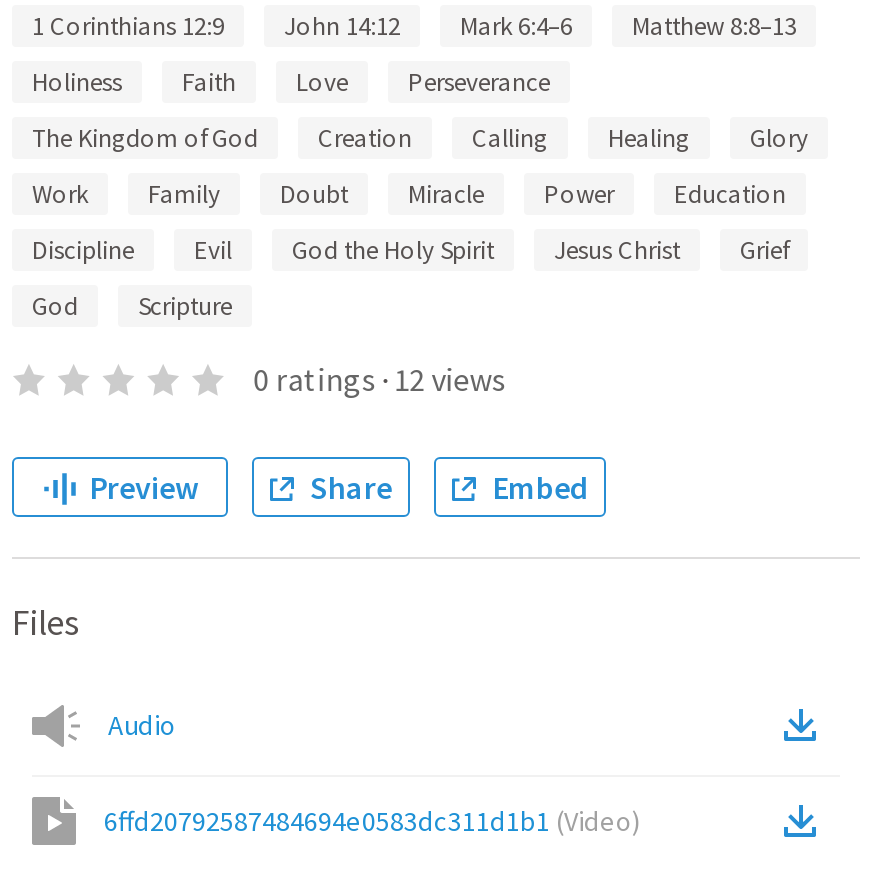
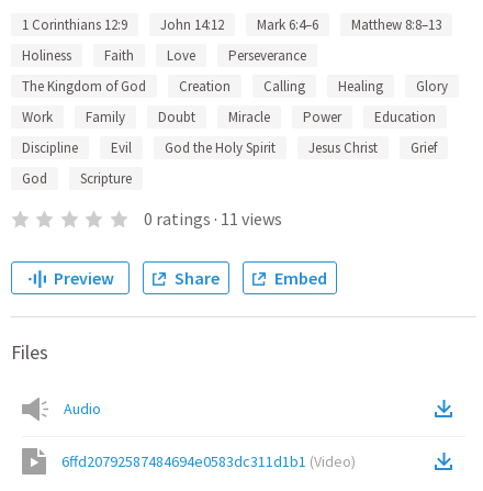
- 0 ratings · 12 views
+ 0 ratings · 11 views
